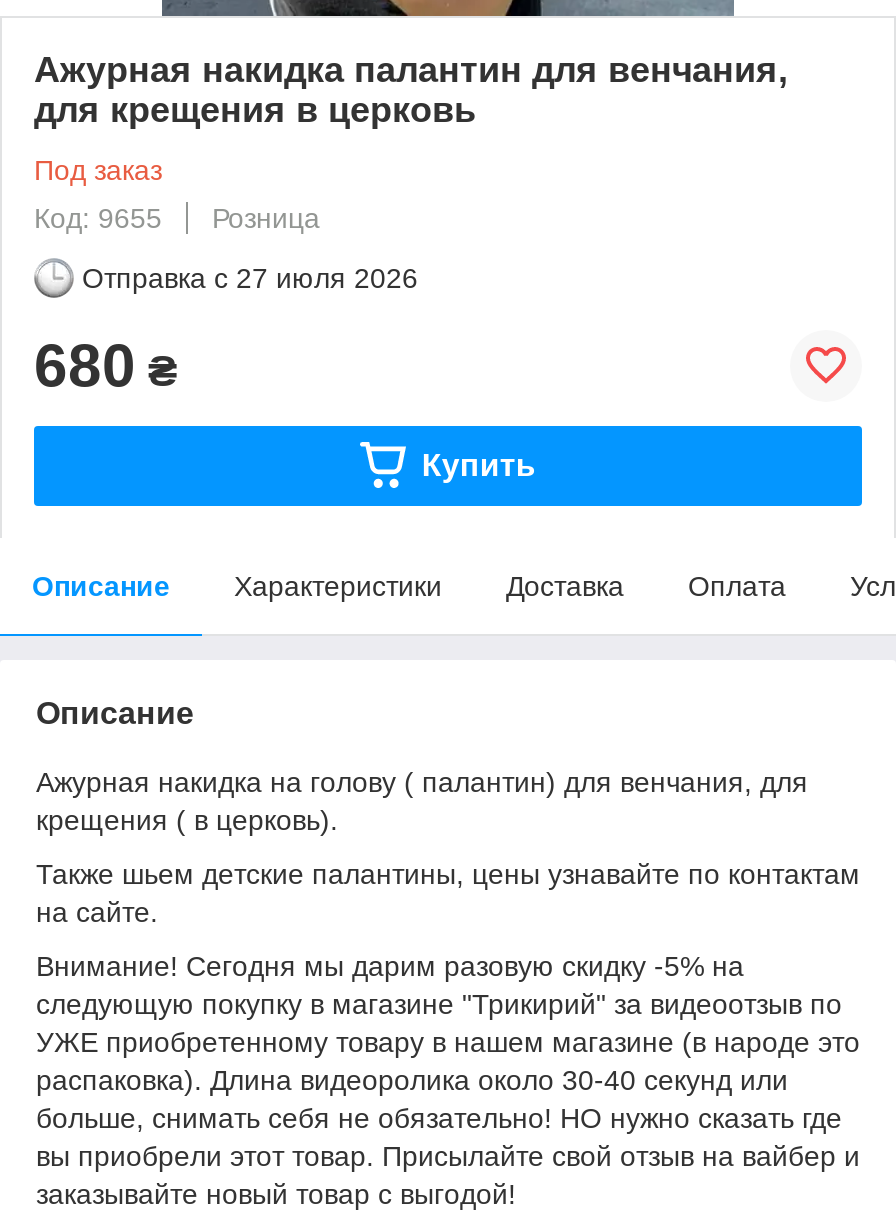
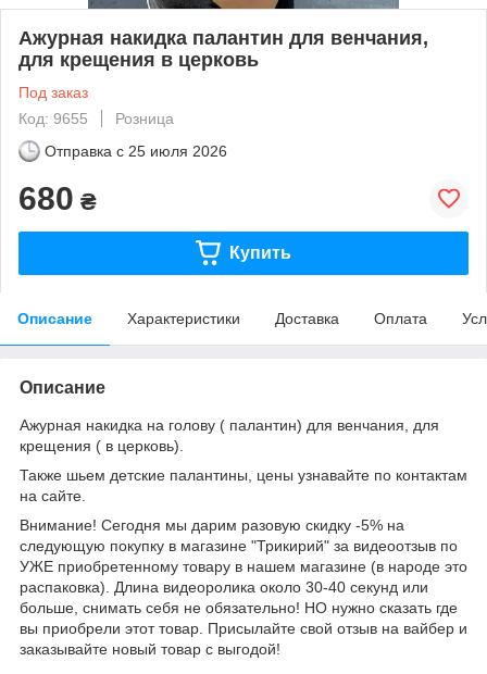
- Отправка с 27 июля 2026
+ Отправка с 25 июля 2026
